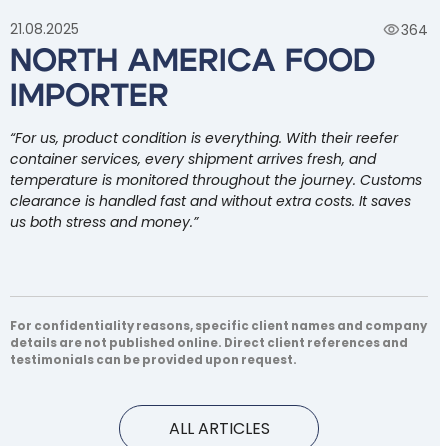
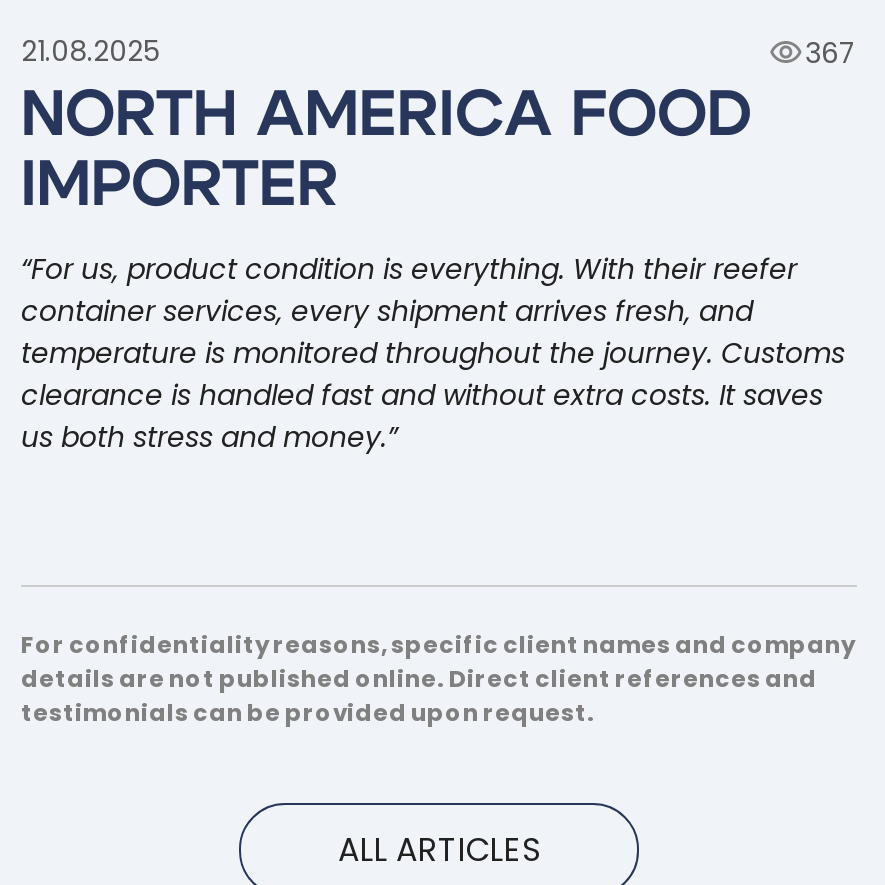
- 364
+ 367
